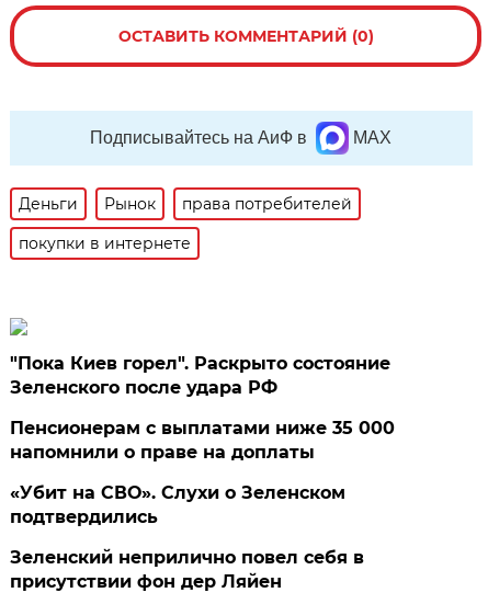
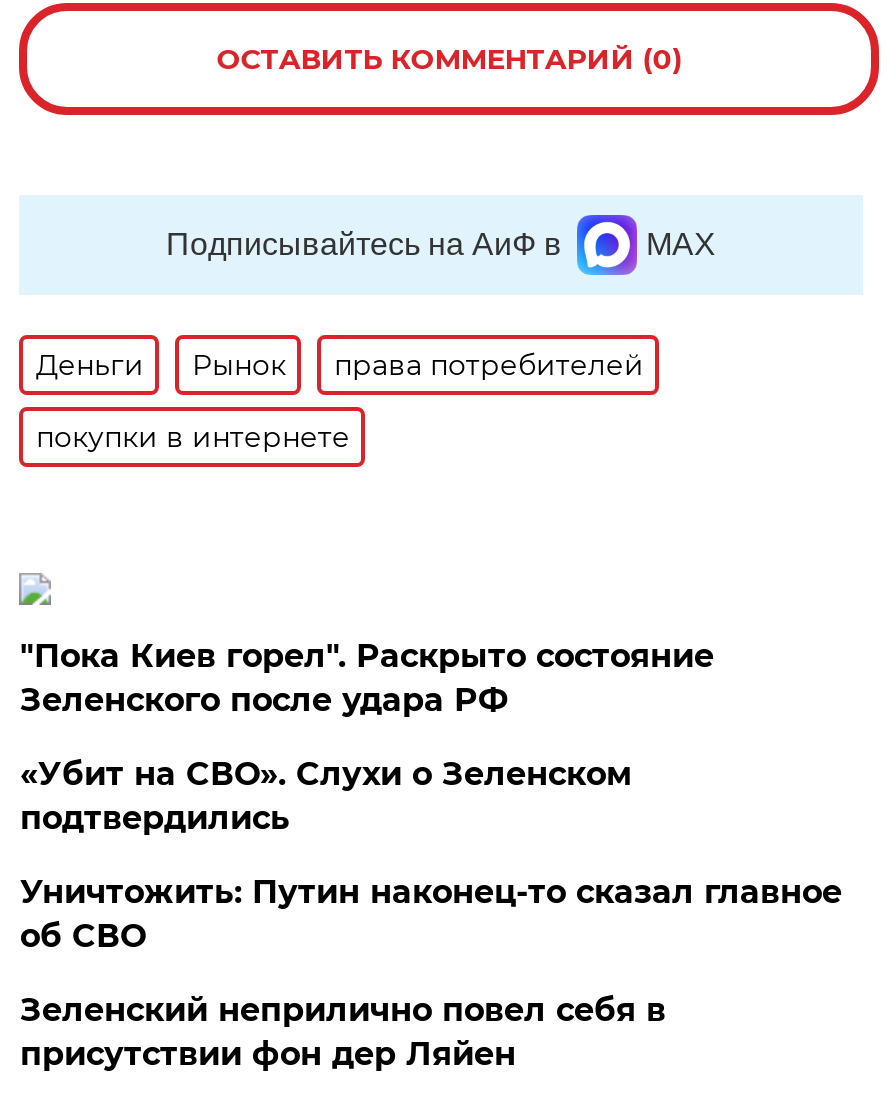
- Пенсионерам с выплатами ниже 35 000
- напомнили о праве на доплаты

moved up: «Убит на СВО». Слухи о Зеленском | подтвердились

+ Уничтожить: Путин наконец-то сказал главное
+ об СВО
